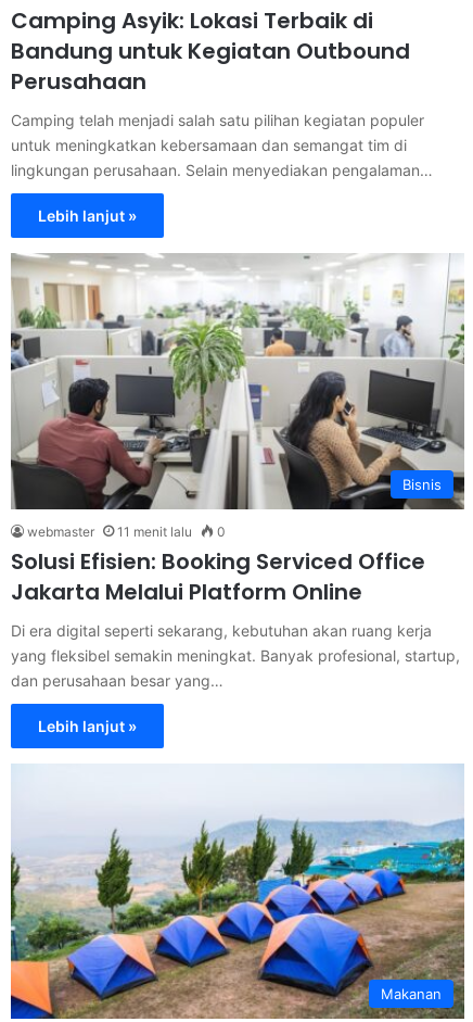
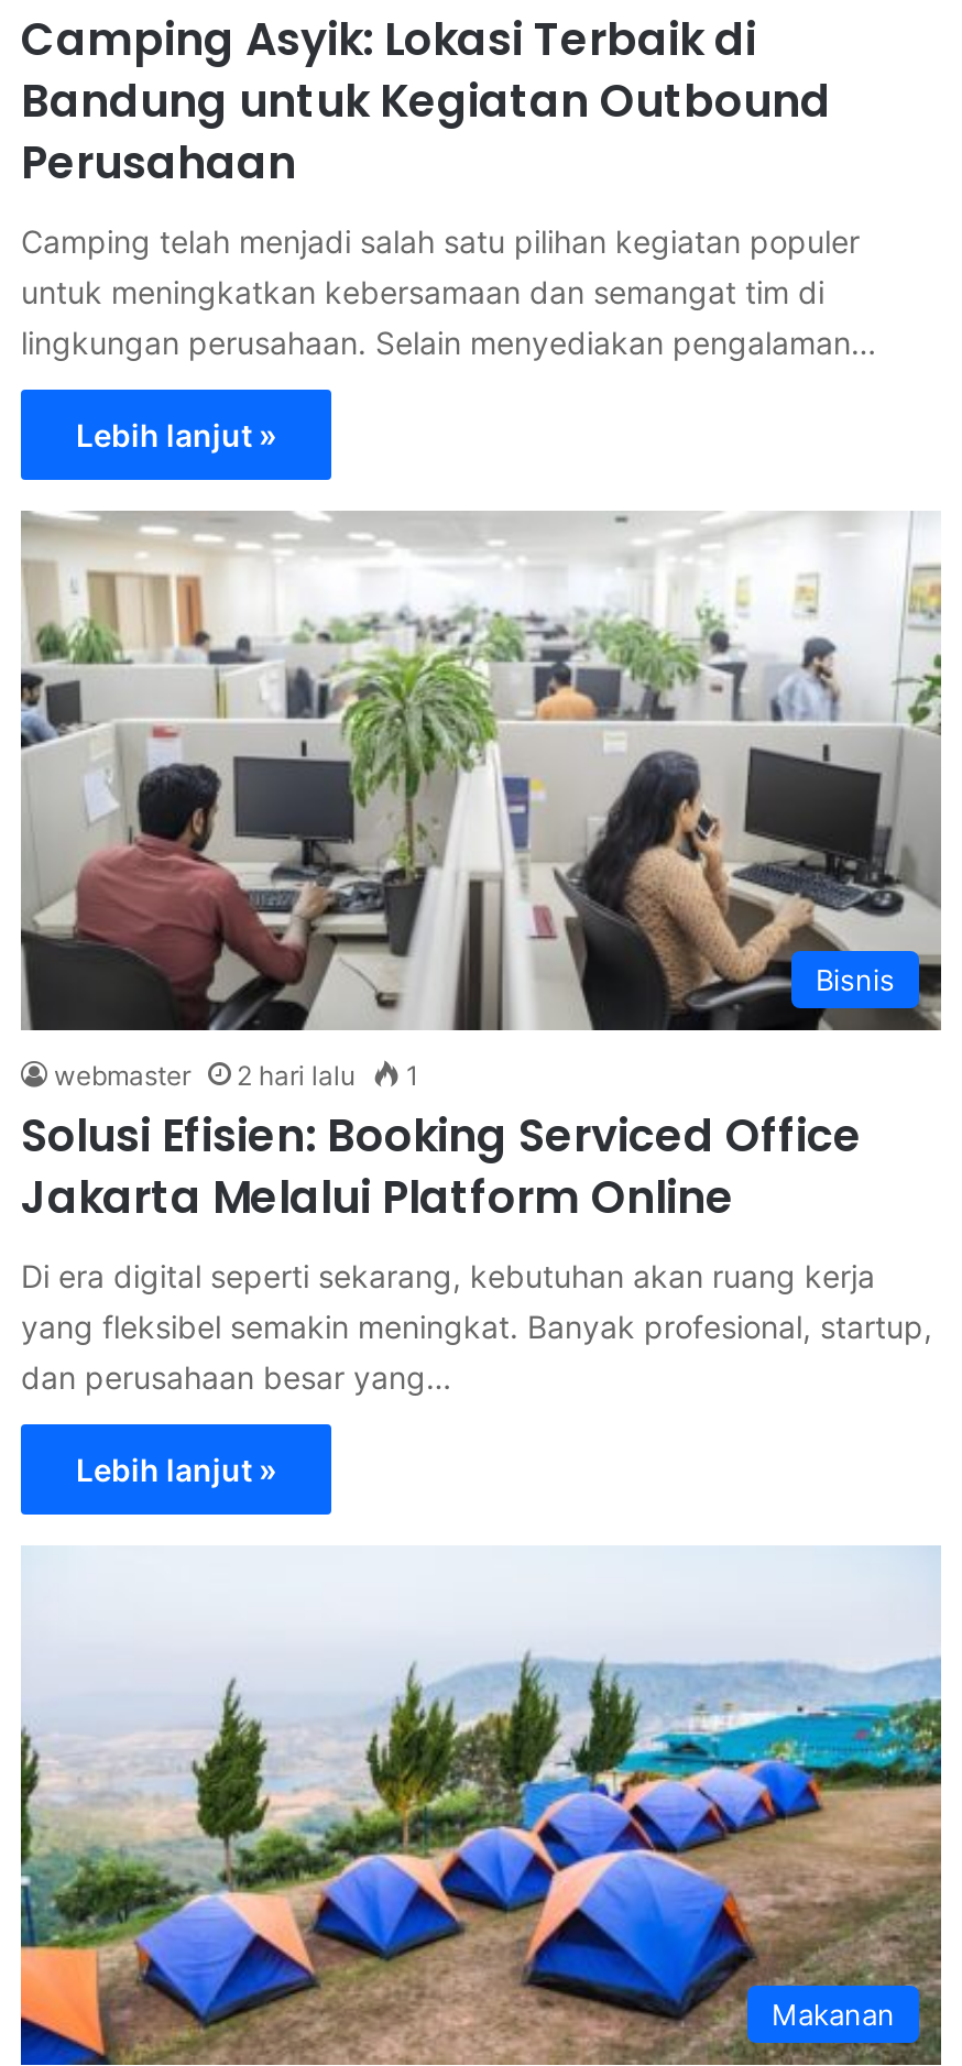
- 11 menit lalu
+ 2 hari lalu

- 0
+ 1
